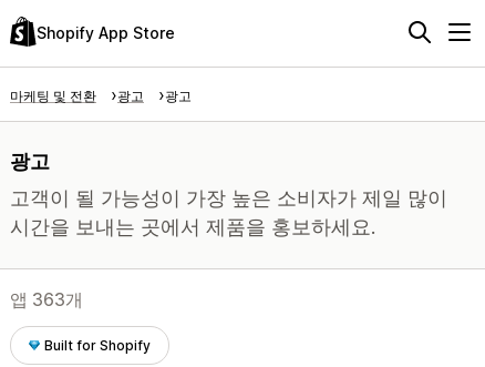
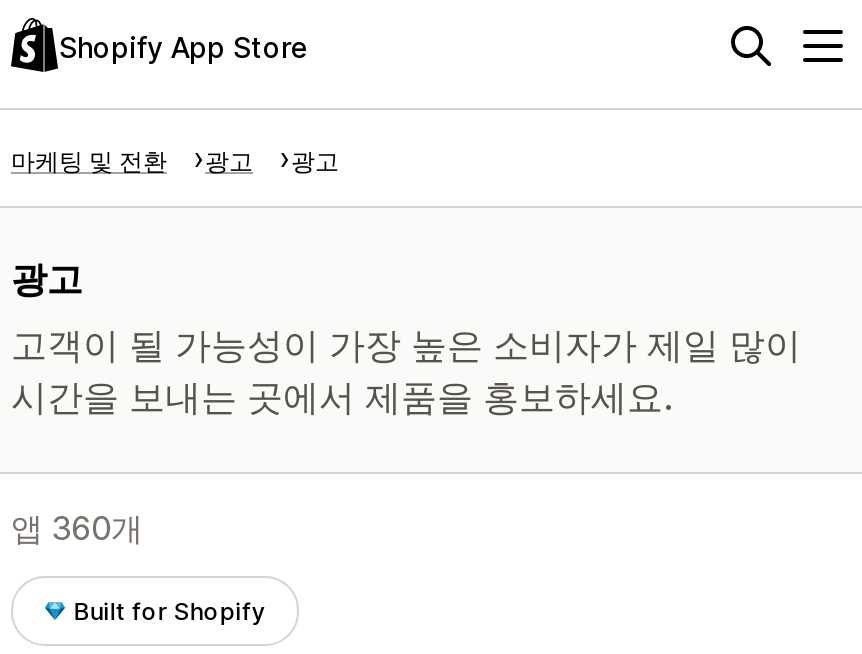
- 앱 363개
+ 앱 360개
